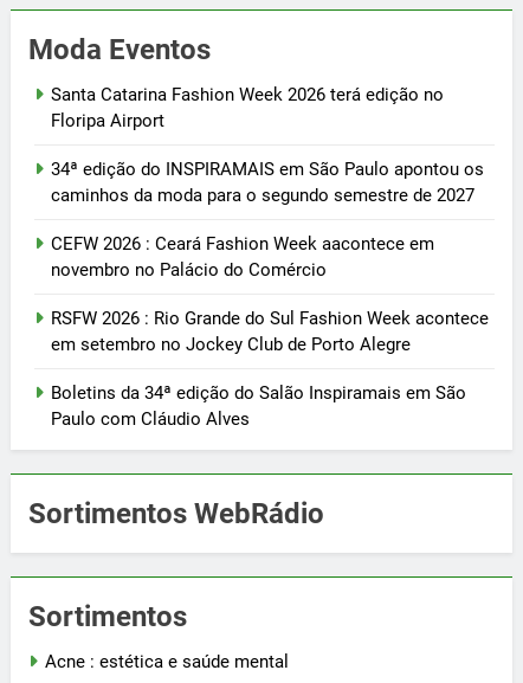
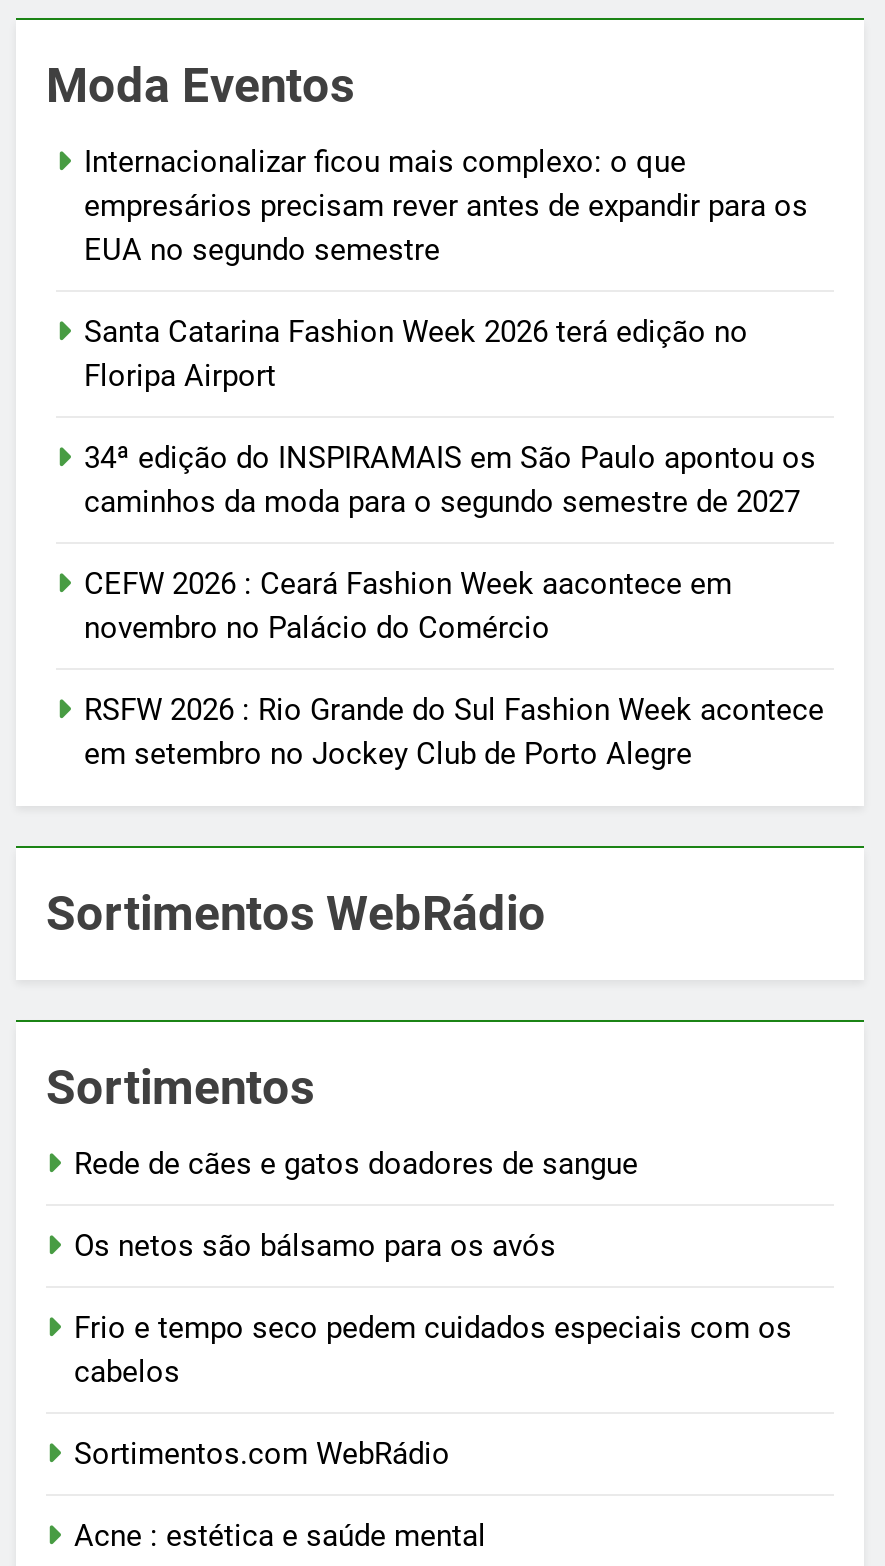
+ Internacionalizar ficou mais complexo: o que
+ empresários precisam rever antes de expandir para os
+ EUA no segundo semestre

- Boletins da 34ª edição do Salão Inspiramais em São
- Paulo com Cláudio Alves

+ Rede de cães e gatos doadores de sangue
+ Os netos são bálsamo para os avós
+ Frio e tempo seco pedem cuidados especiais com os
+ cabelos
+ Sortimentos.com WebRádio
